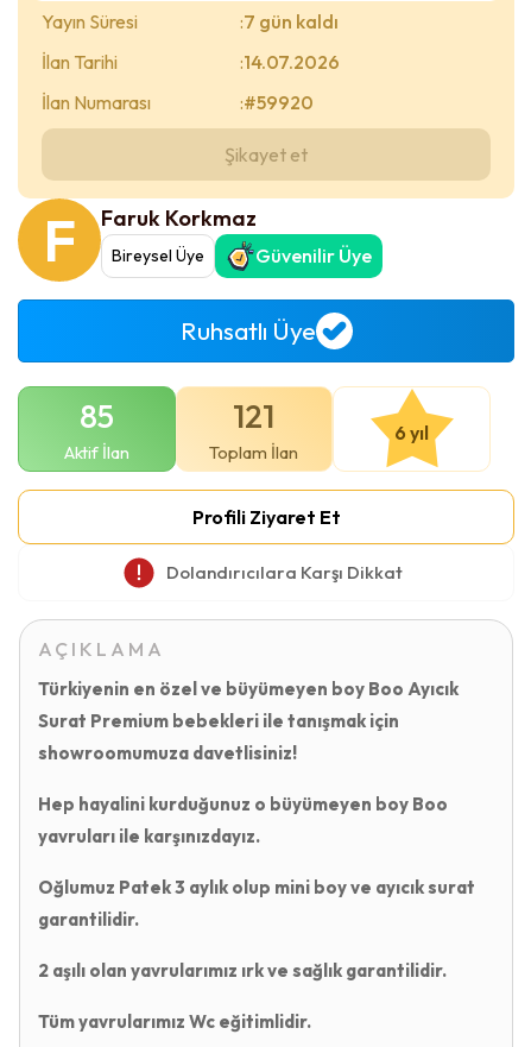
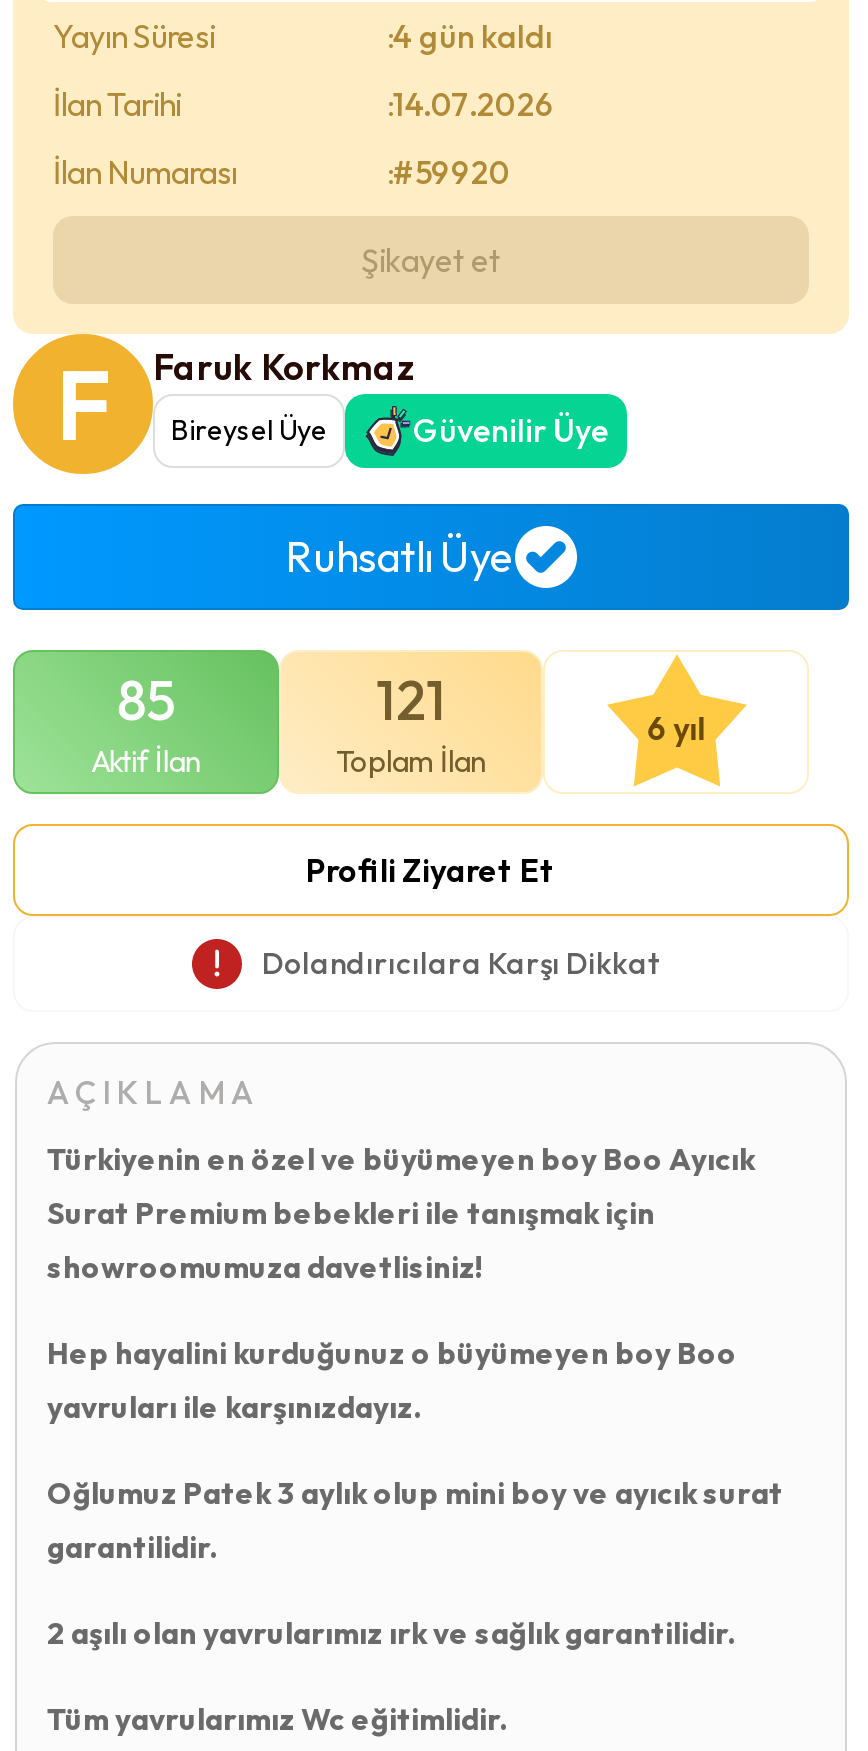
- :7 gün kaldı
+ :4 gün kaldı
